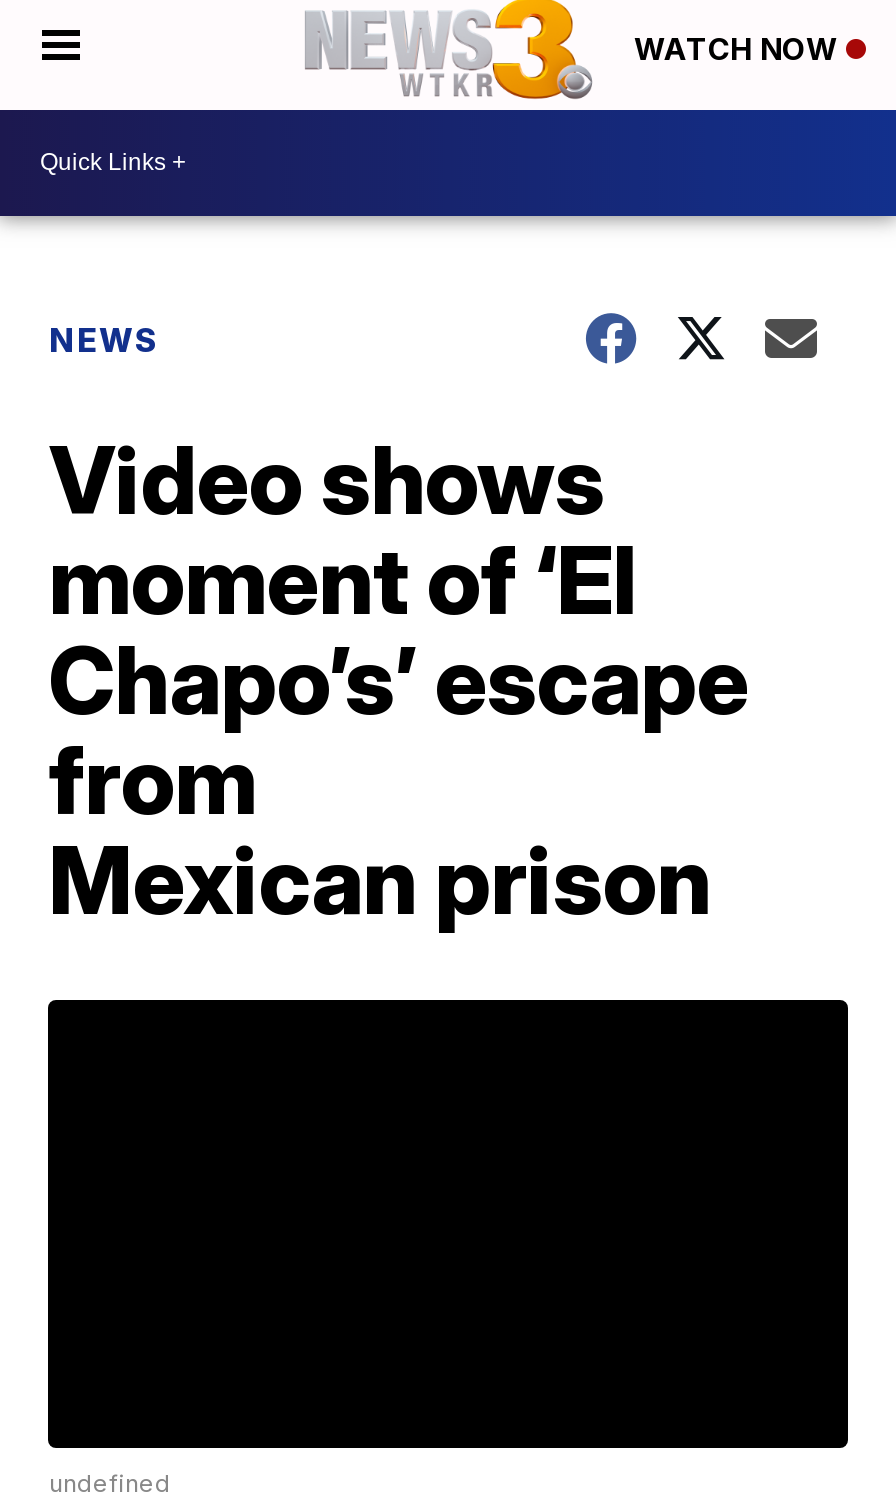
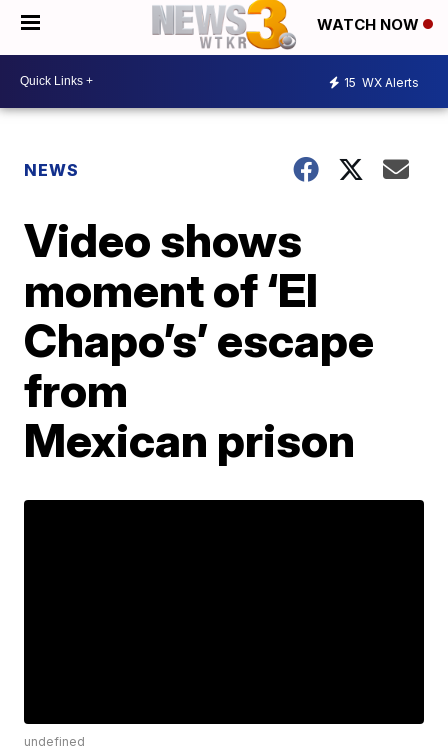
+ 15 WX Alerts
